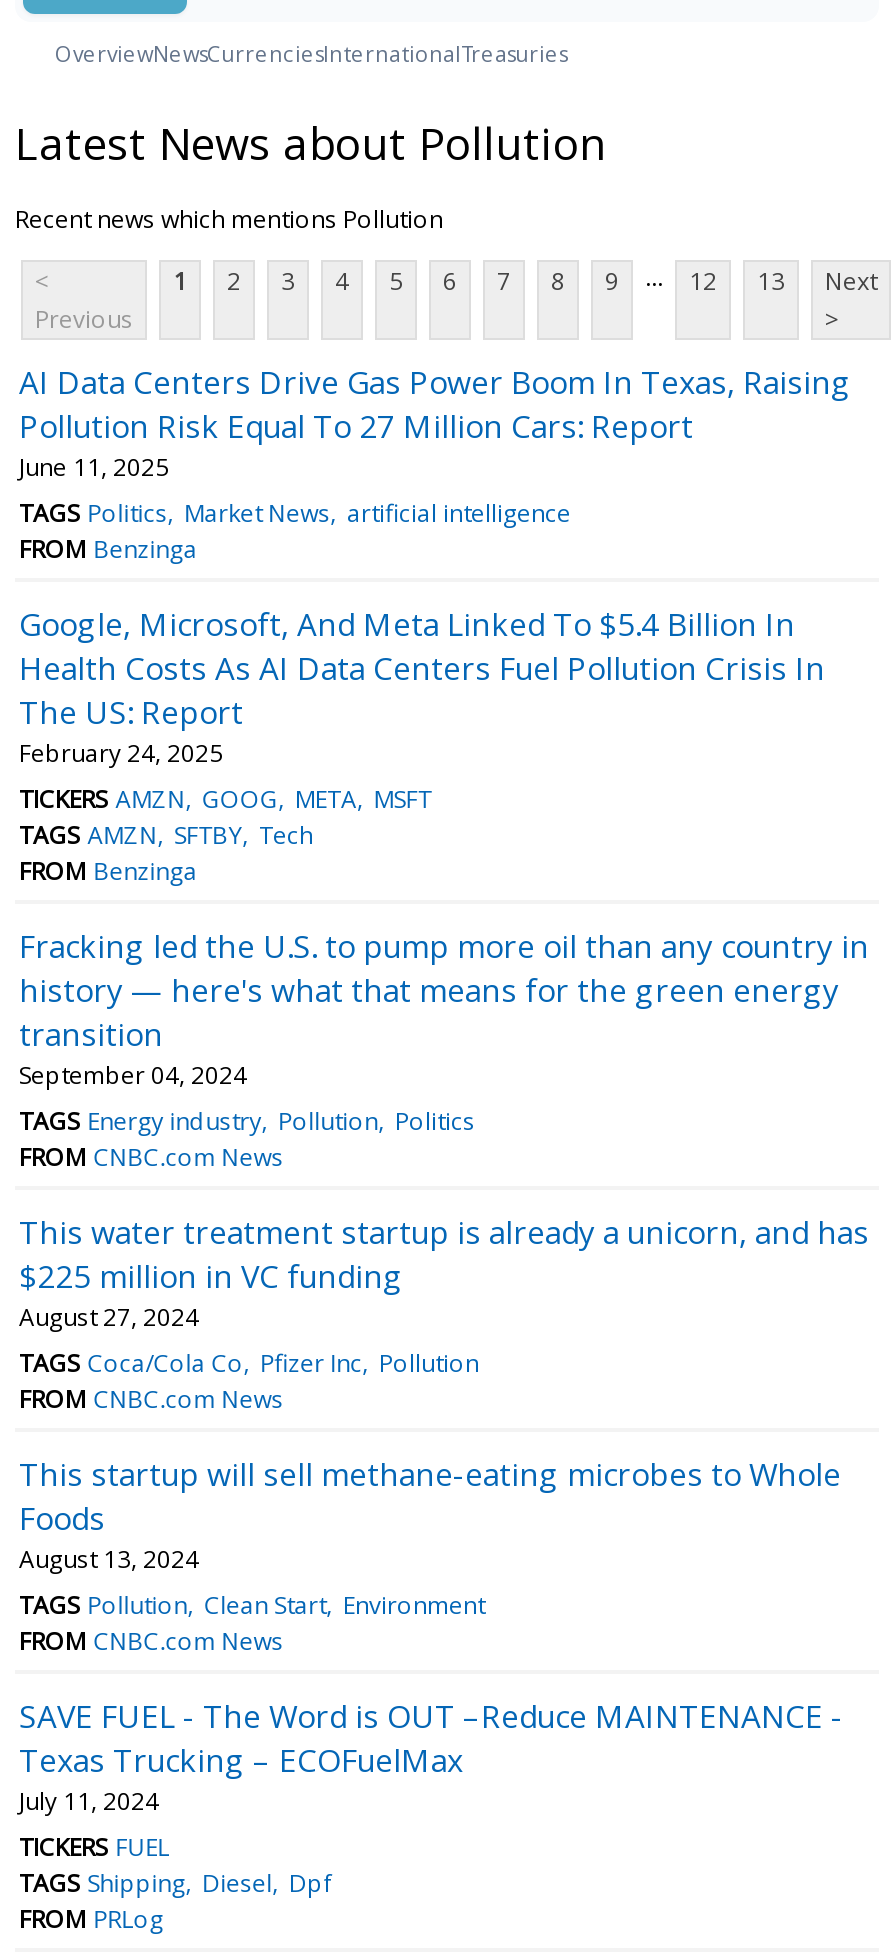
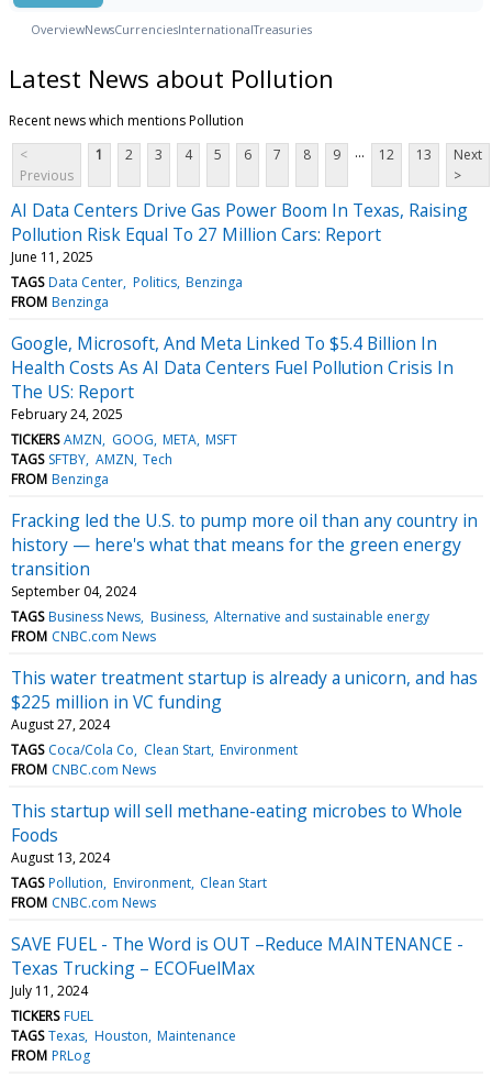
- TAGS Politics Market News artificial intelligence
+ TAGS Data Center Politics Benzinga

- TAGS AMZN SFTBY Tech
+ TAGS SFTBY AMZN Tech

- TAGS Energy industry Pollution Politics
+ TAGS Business News Business Alternative and sustainable energy

- TAGS Coca/Cola Co Pfizer Inc Pollution
+ TAGS Coca/Cola Co Clean Start Environment

- TAGS Pollution Clean Start Environment
+ TAGS Pollution Environment Clean Start

- TAGS Shipping Diesel Dpf
+ TAGS Texas Houston Maintenance
